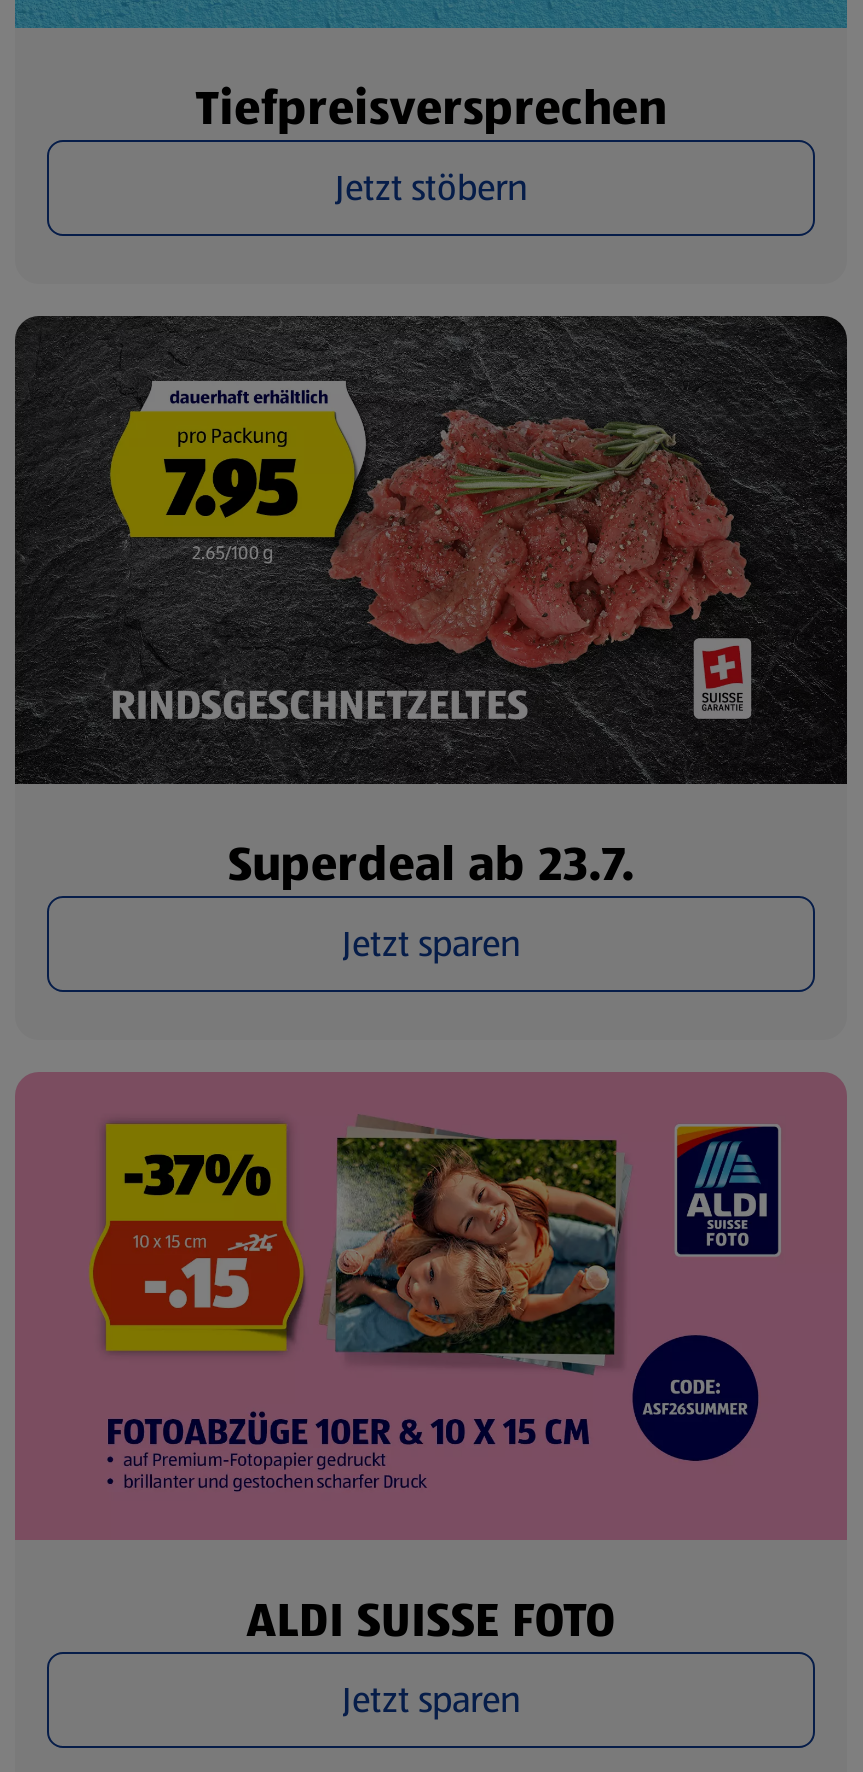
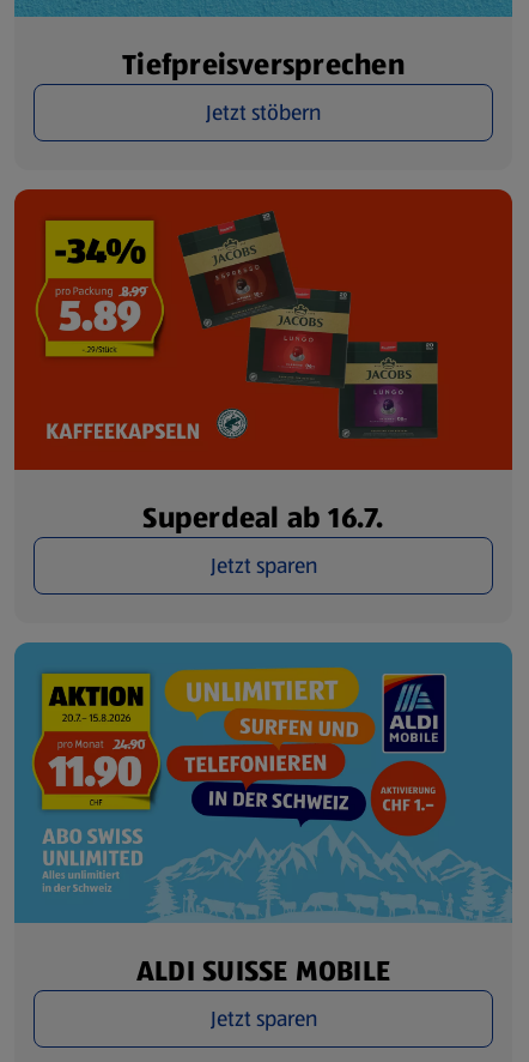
- [image]
- Superdeal ab 23.7.
+ [image]
+ Superdeal ab 16.7.

- [image]
- ALDI SUISSE FOTO
+ [image]
+ ALDI SUISSE MOBILE
